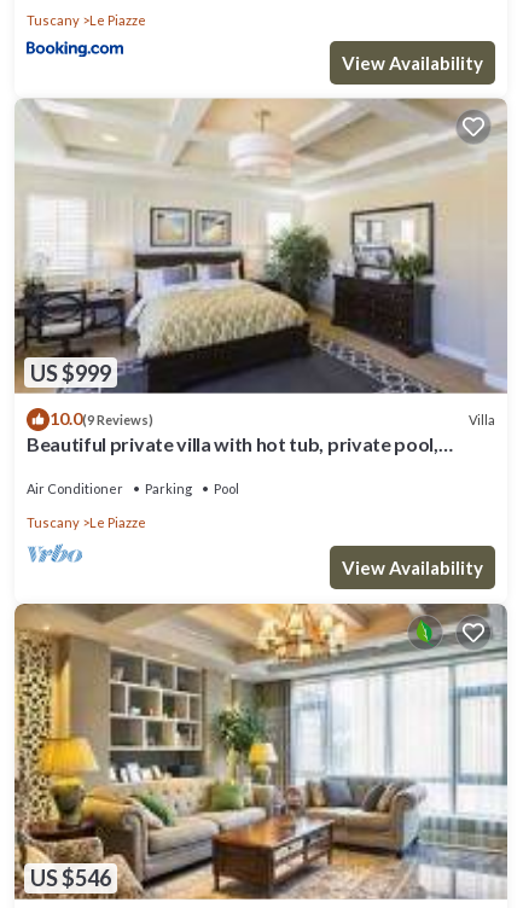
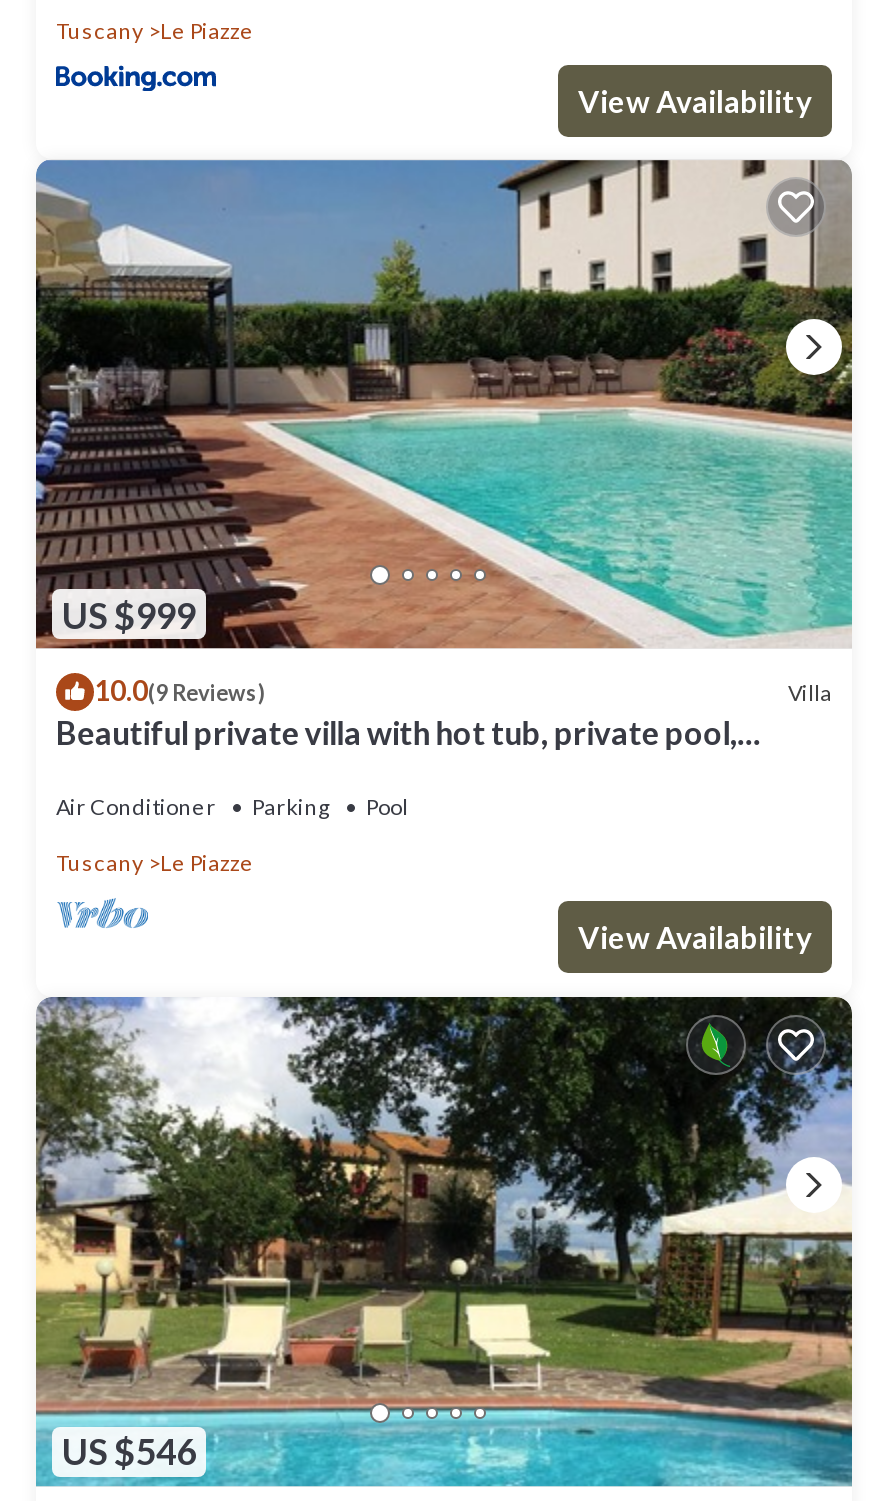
- [image]
+ [image]

- [image]
+ [image]
